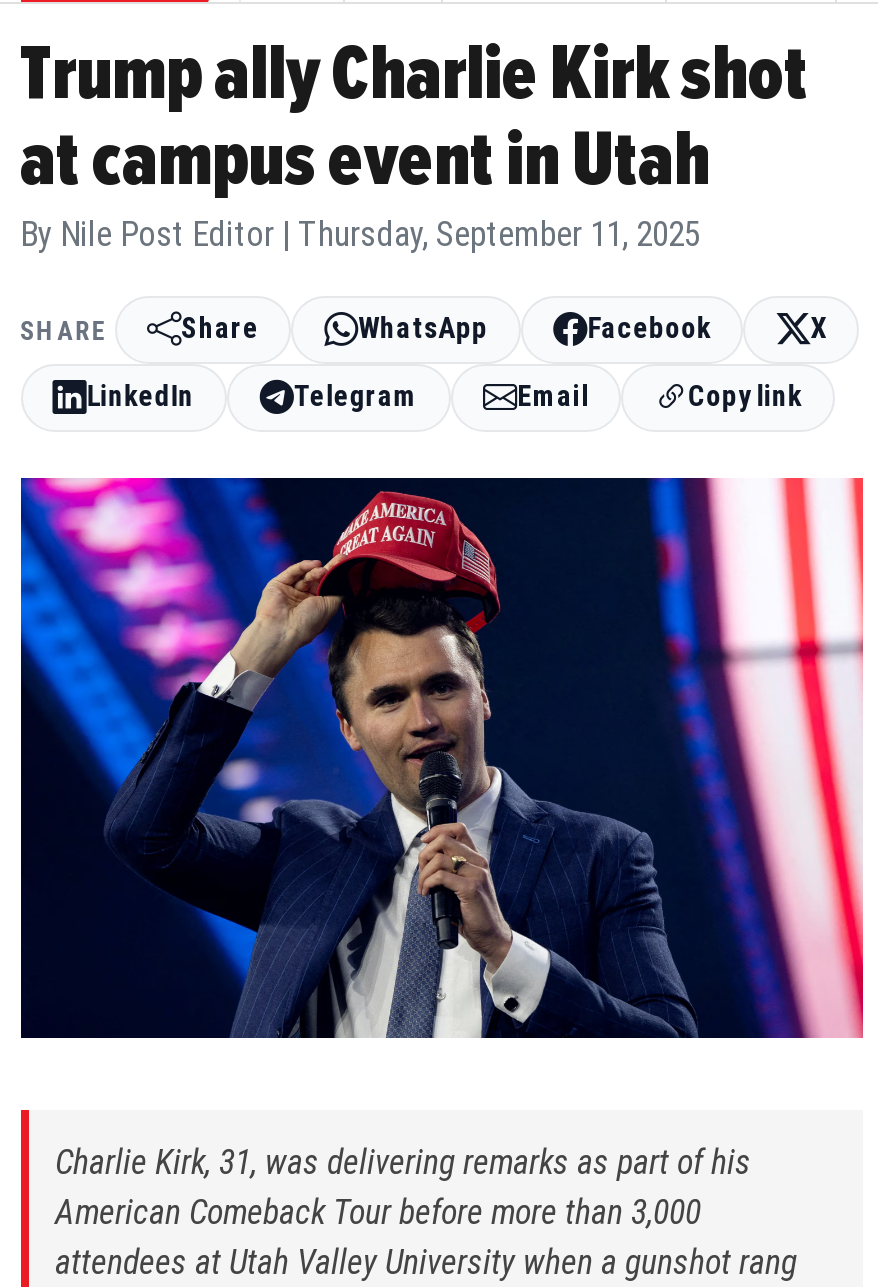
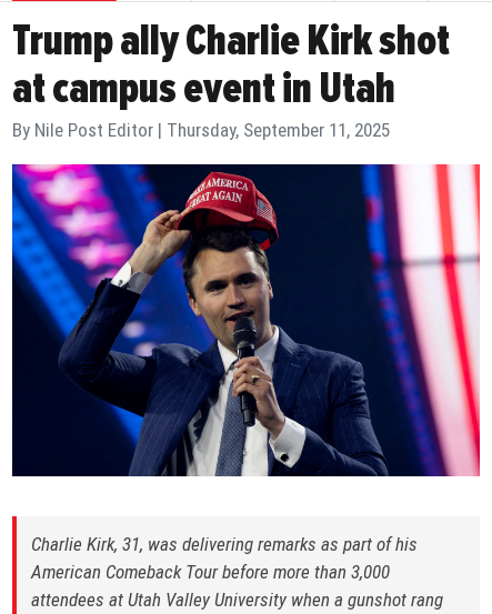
- SHARE
- Share
- WhatsApp
- Facebook
- X
- LinkedIn
- Telegram
- Email
- Copy link
